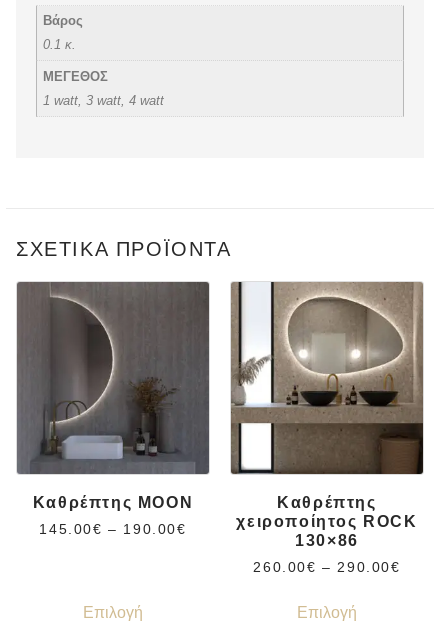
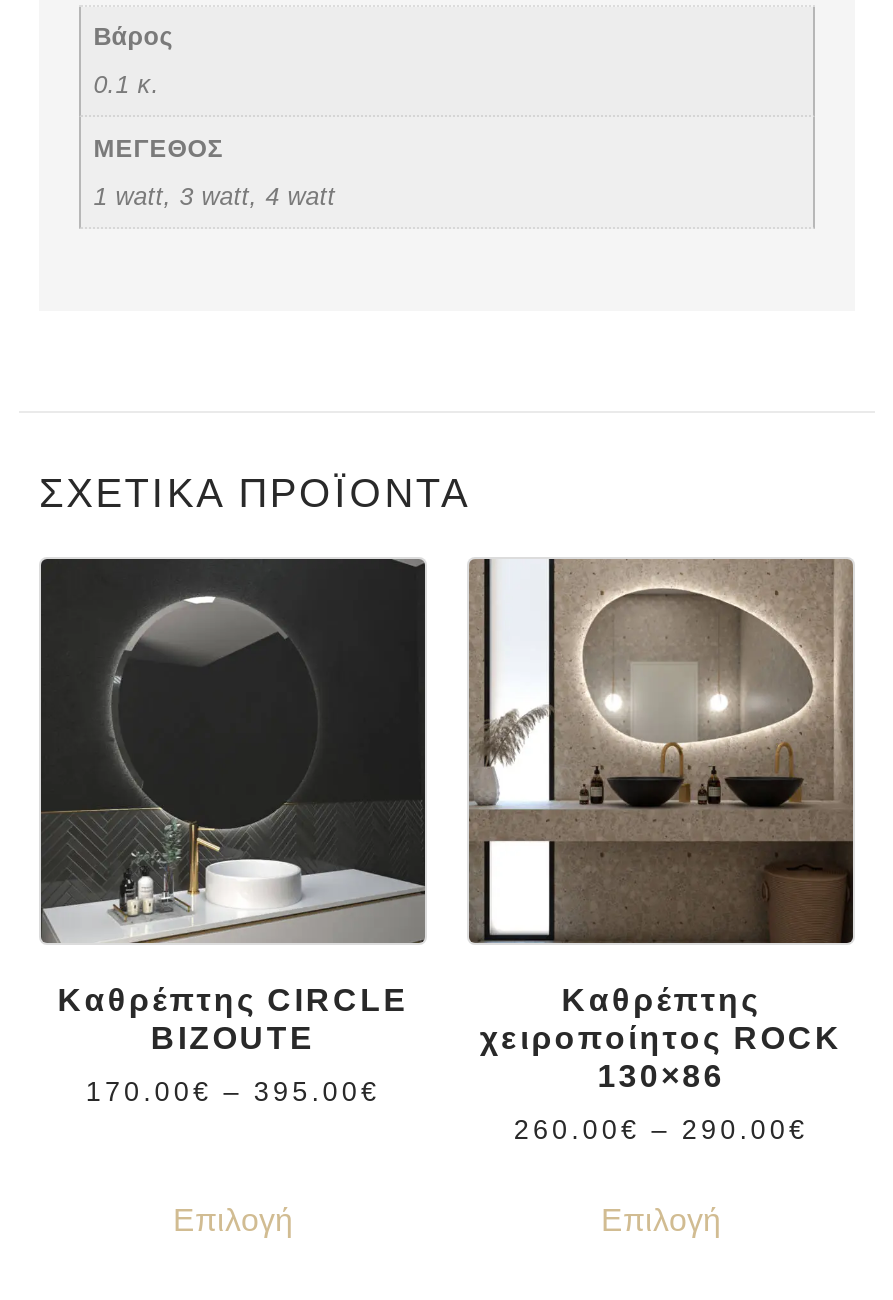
- [image]
- Καθρέπτης MOON
+ [image]
+ Καθρέπτης CIRCLE
+ BIZOUTE

- 145.00€ – 190.00€
+ 170.00€ – 395.00€
